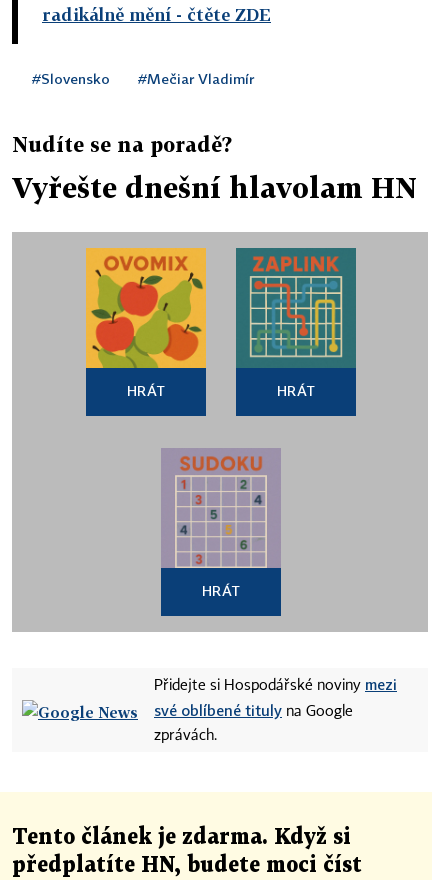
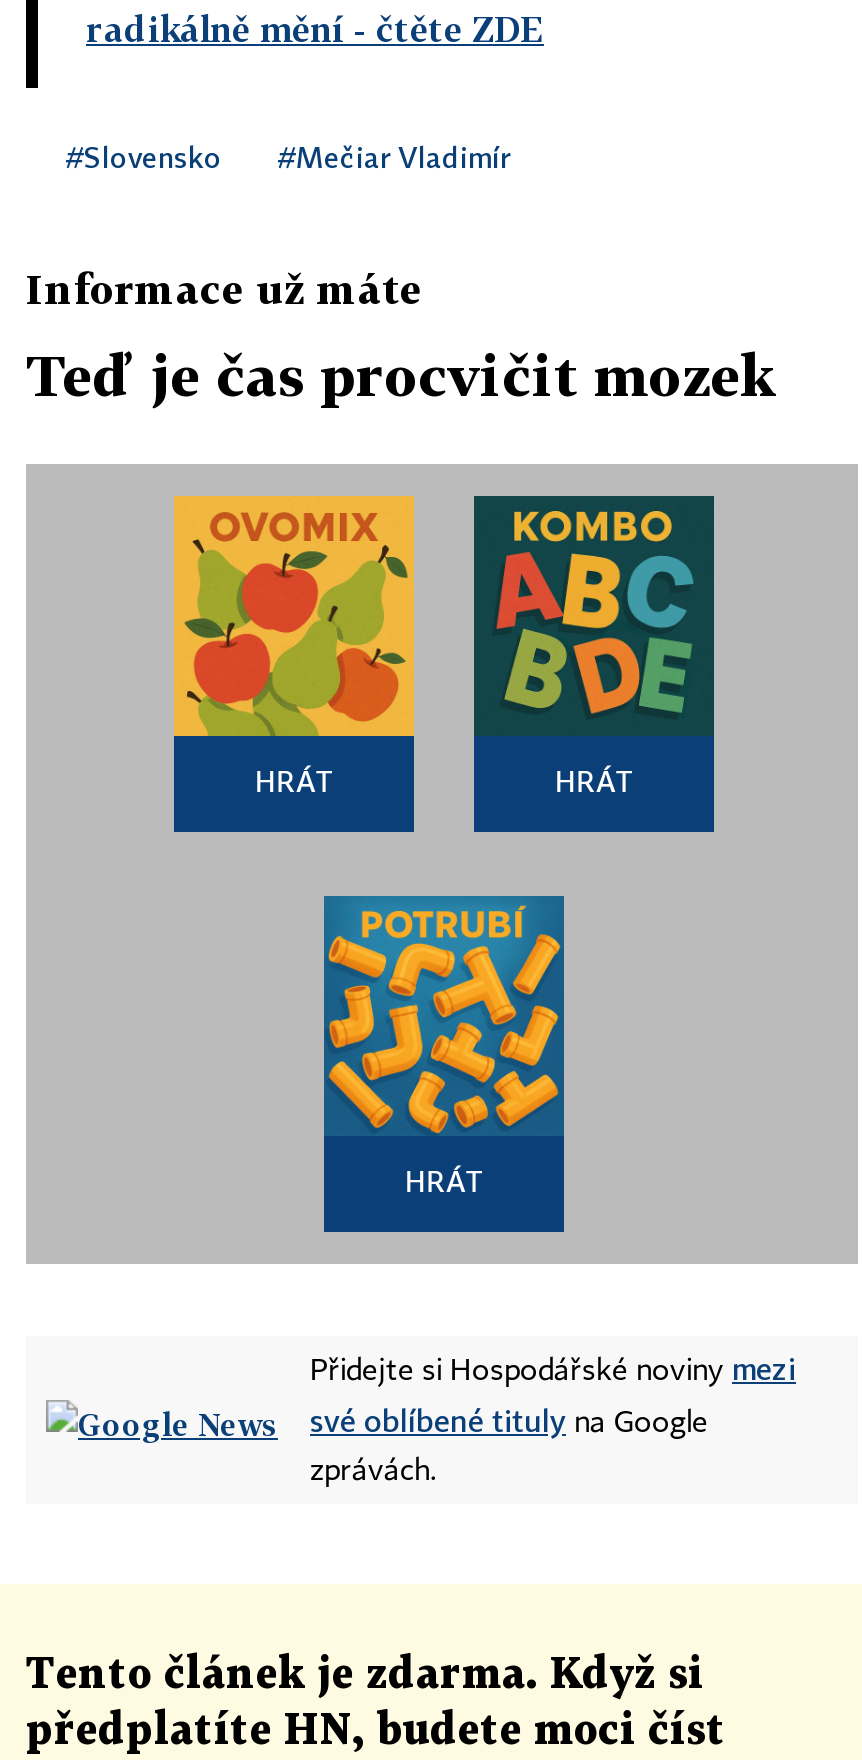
- Nudíte se na poradě?
+ Informace už máte

- Vyřešte dnešní hlavolam HN
+ Teď je čas procvičit mozek

- [image]
+ [image]

- [image]
+ [image]
